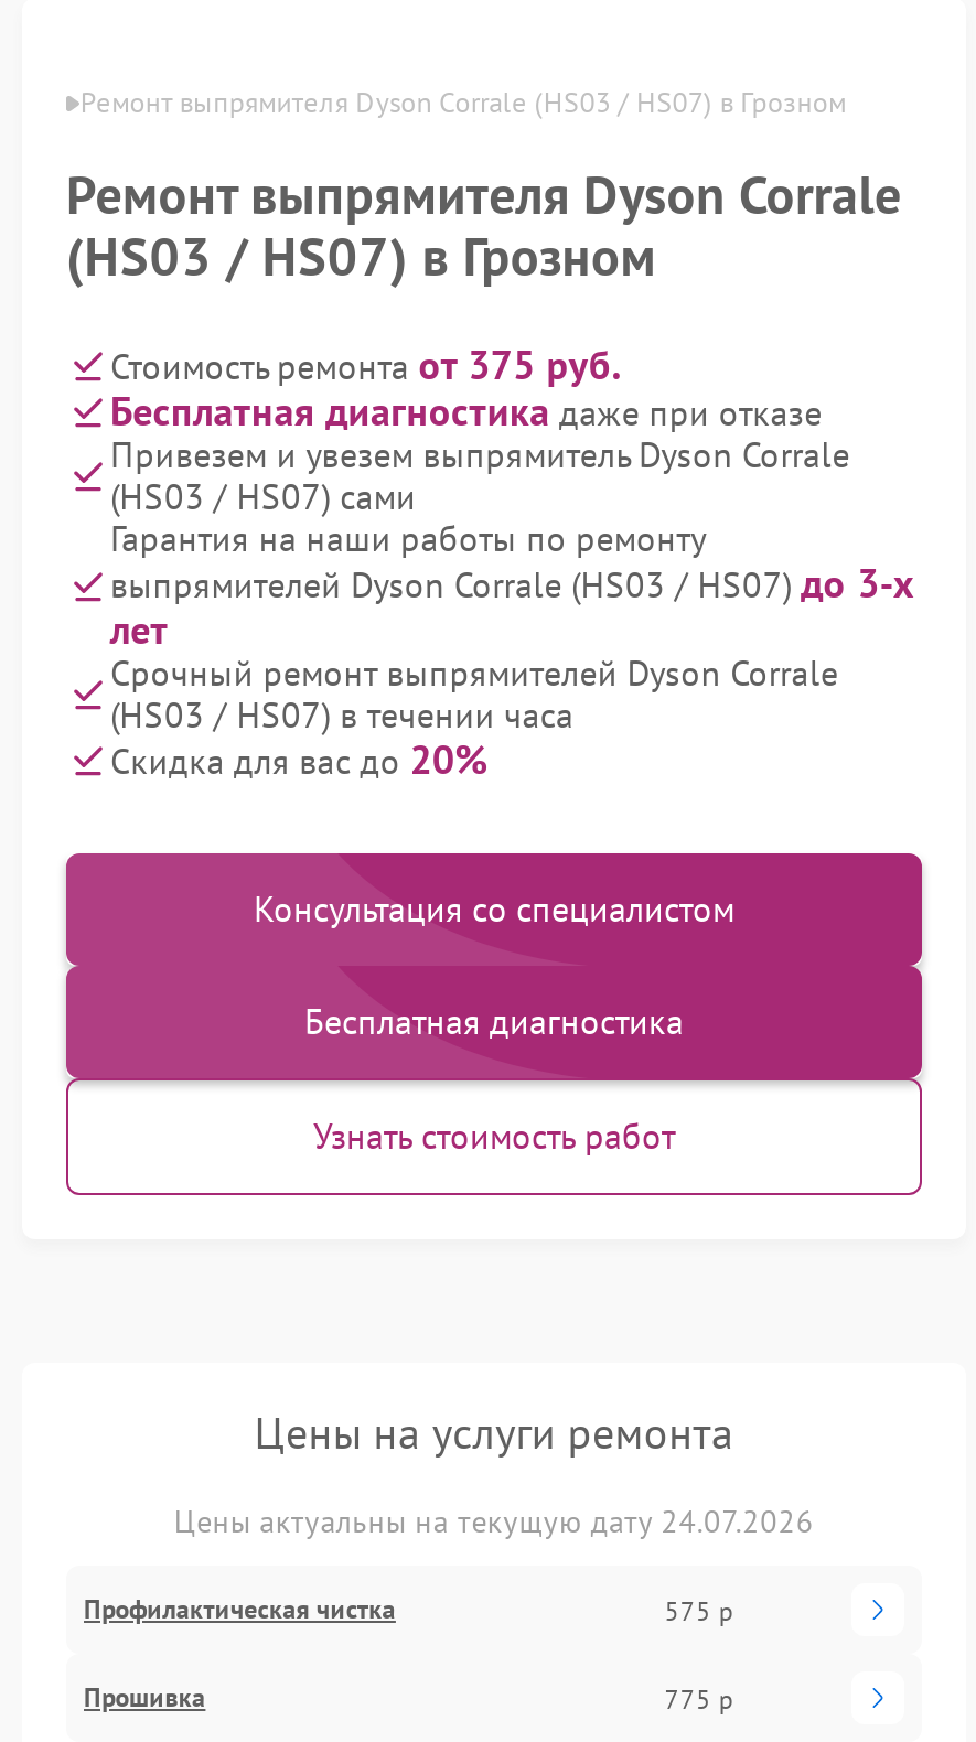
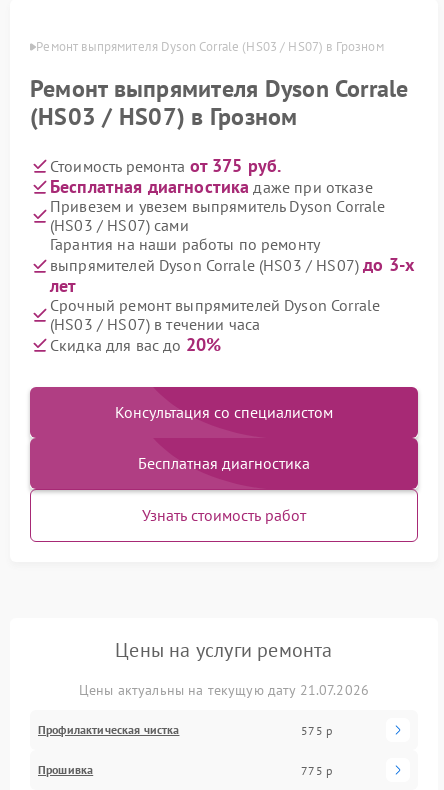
- Цены актуальны на текущую дату 24.07.2026
+ Цены актуальны на текущую дату 21.07.2026
